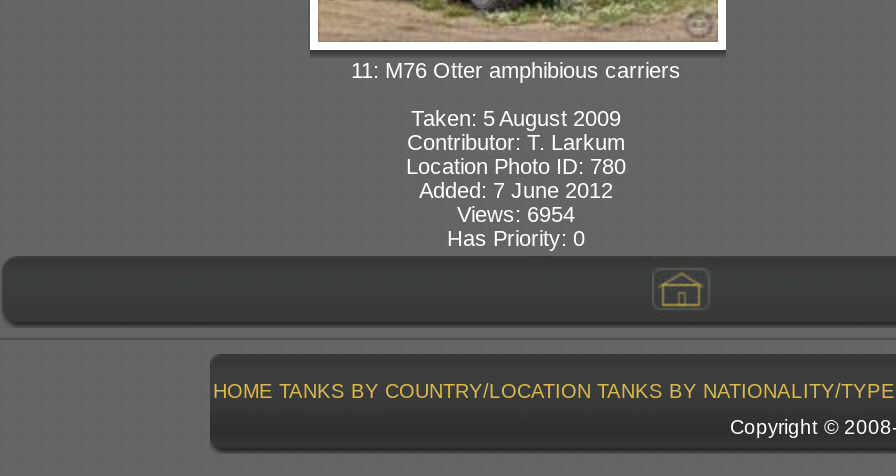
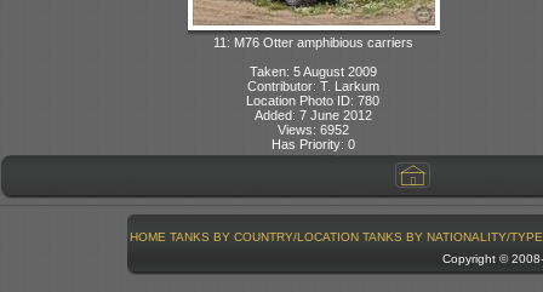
- Views: 6954
+ Views: 6952
